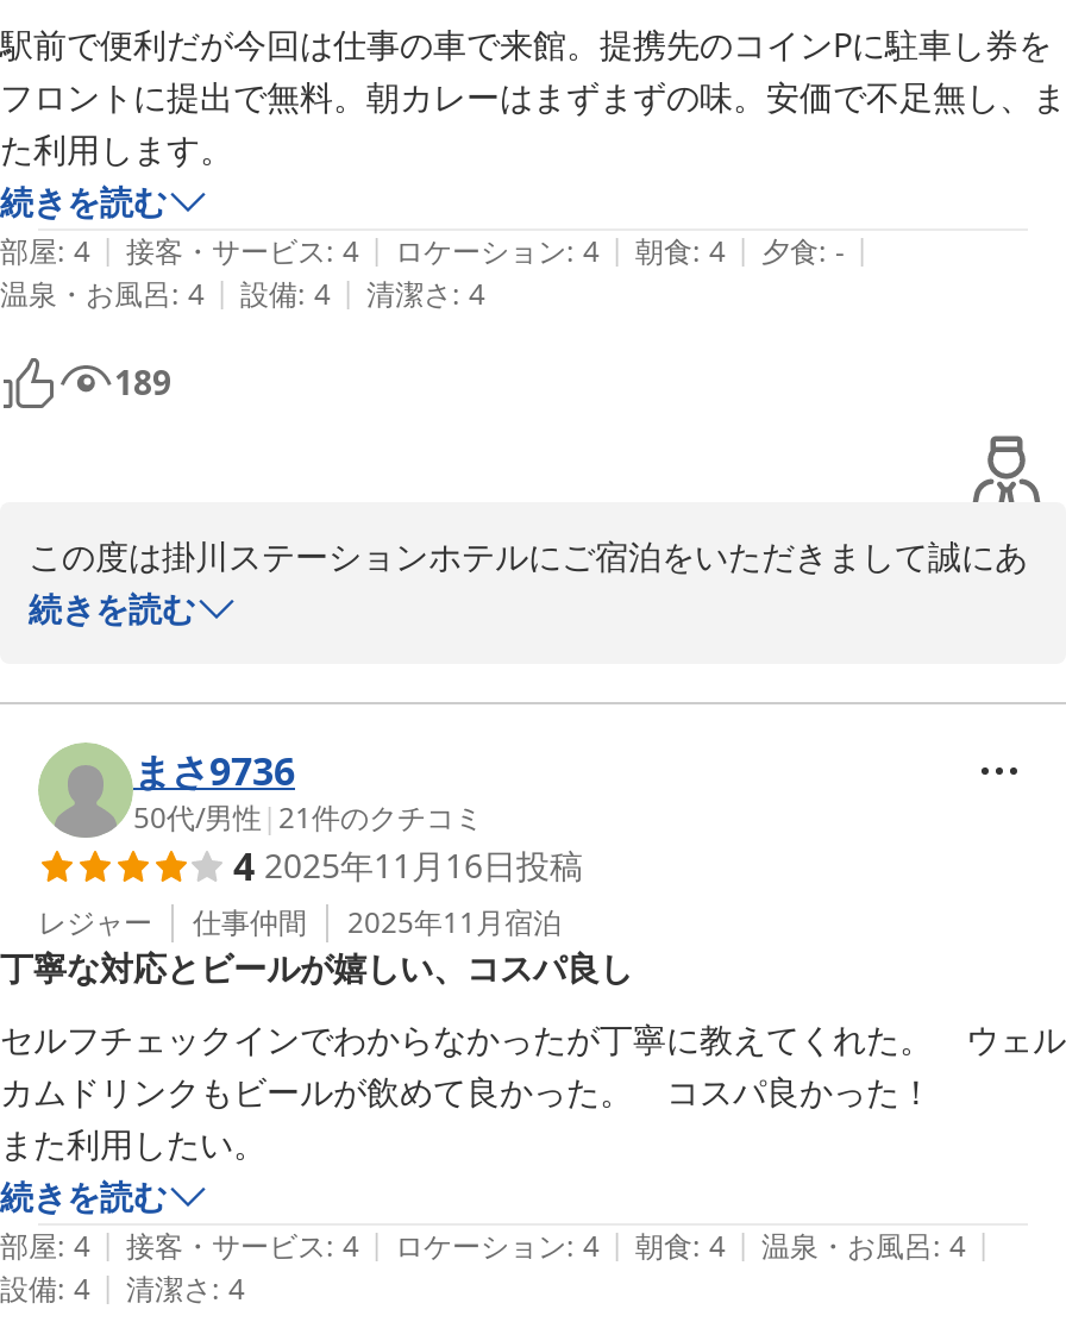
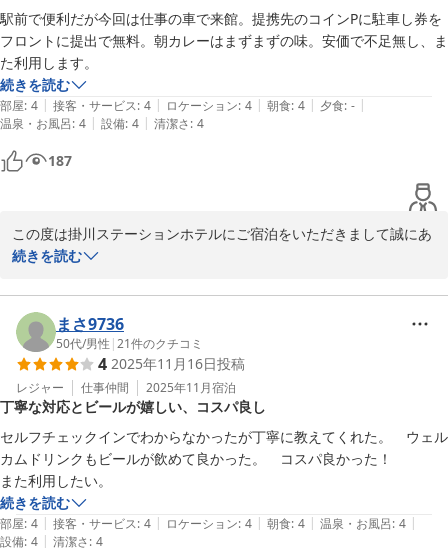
- 189
+ 187
